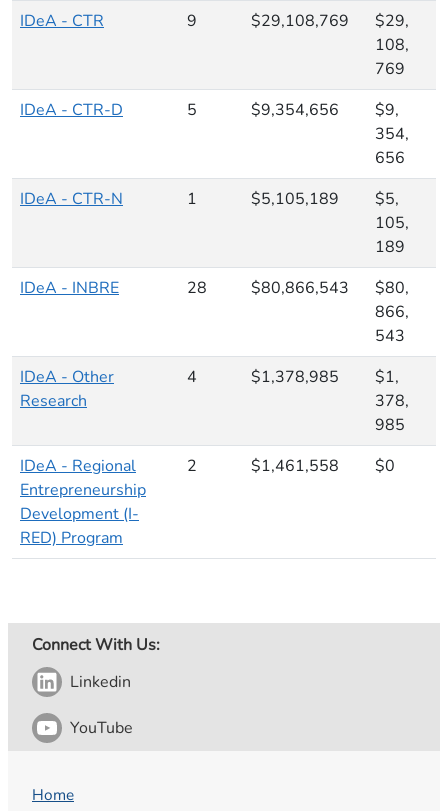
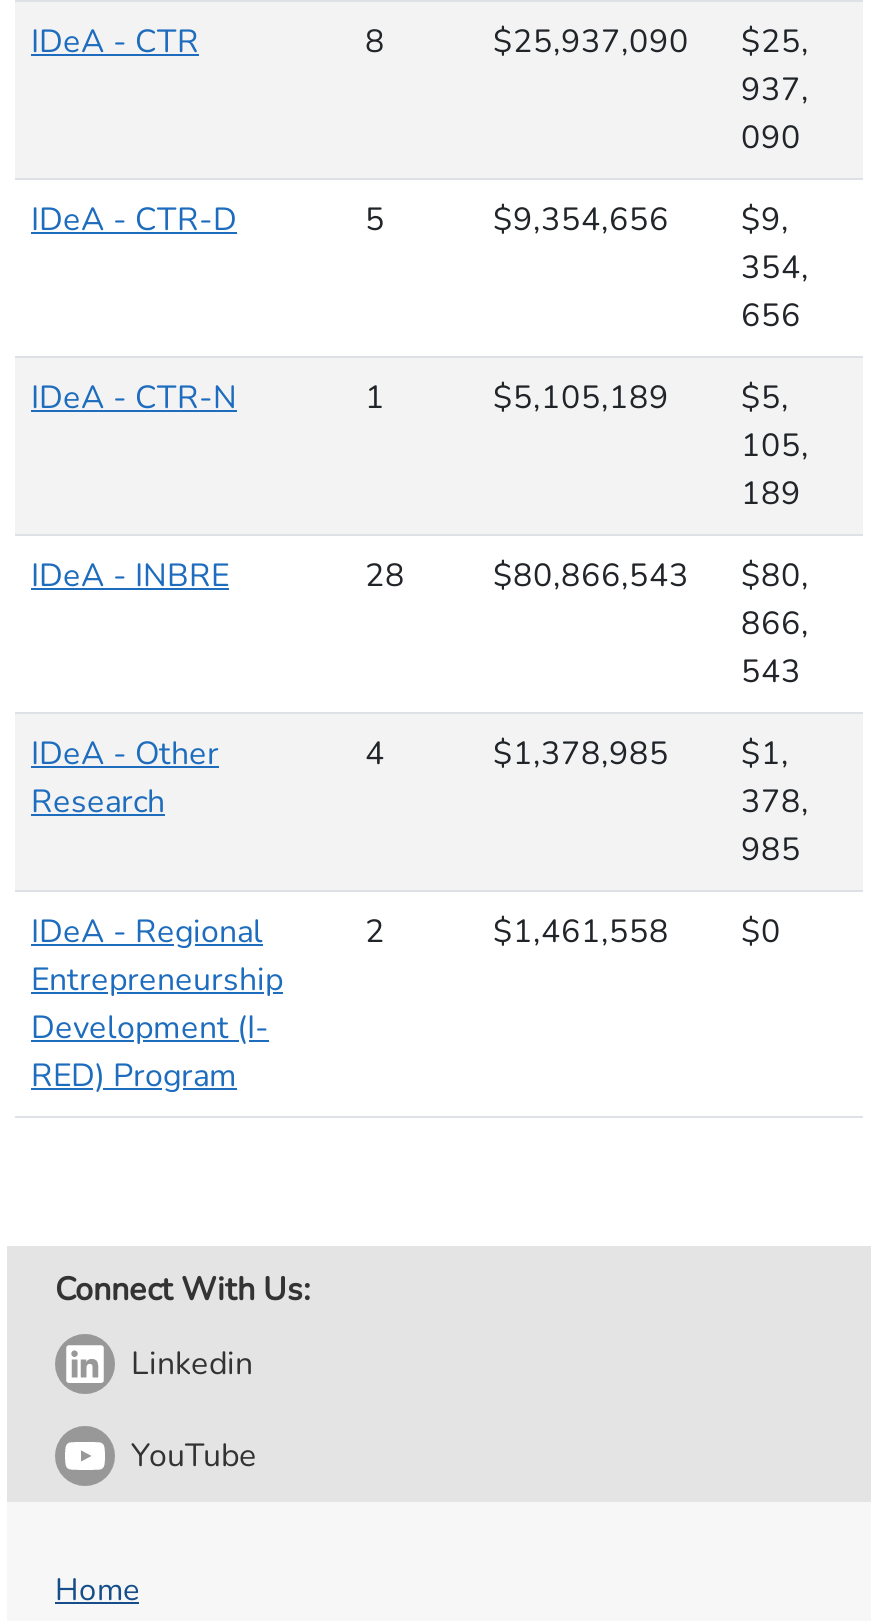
- 9
+ 8

- $29,108,769
+ $25,937,090

- $29,
+ $25,

- 108,
+ 937,

- 769
+ 090
